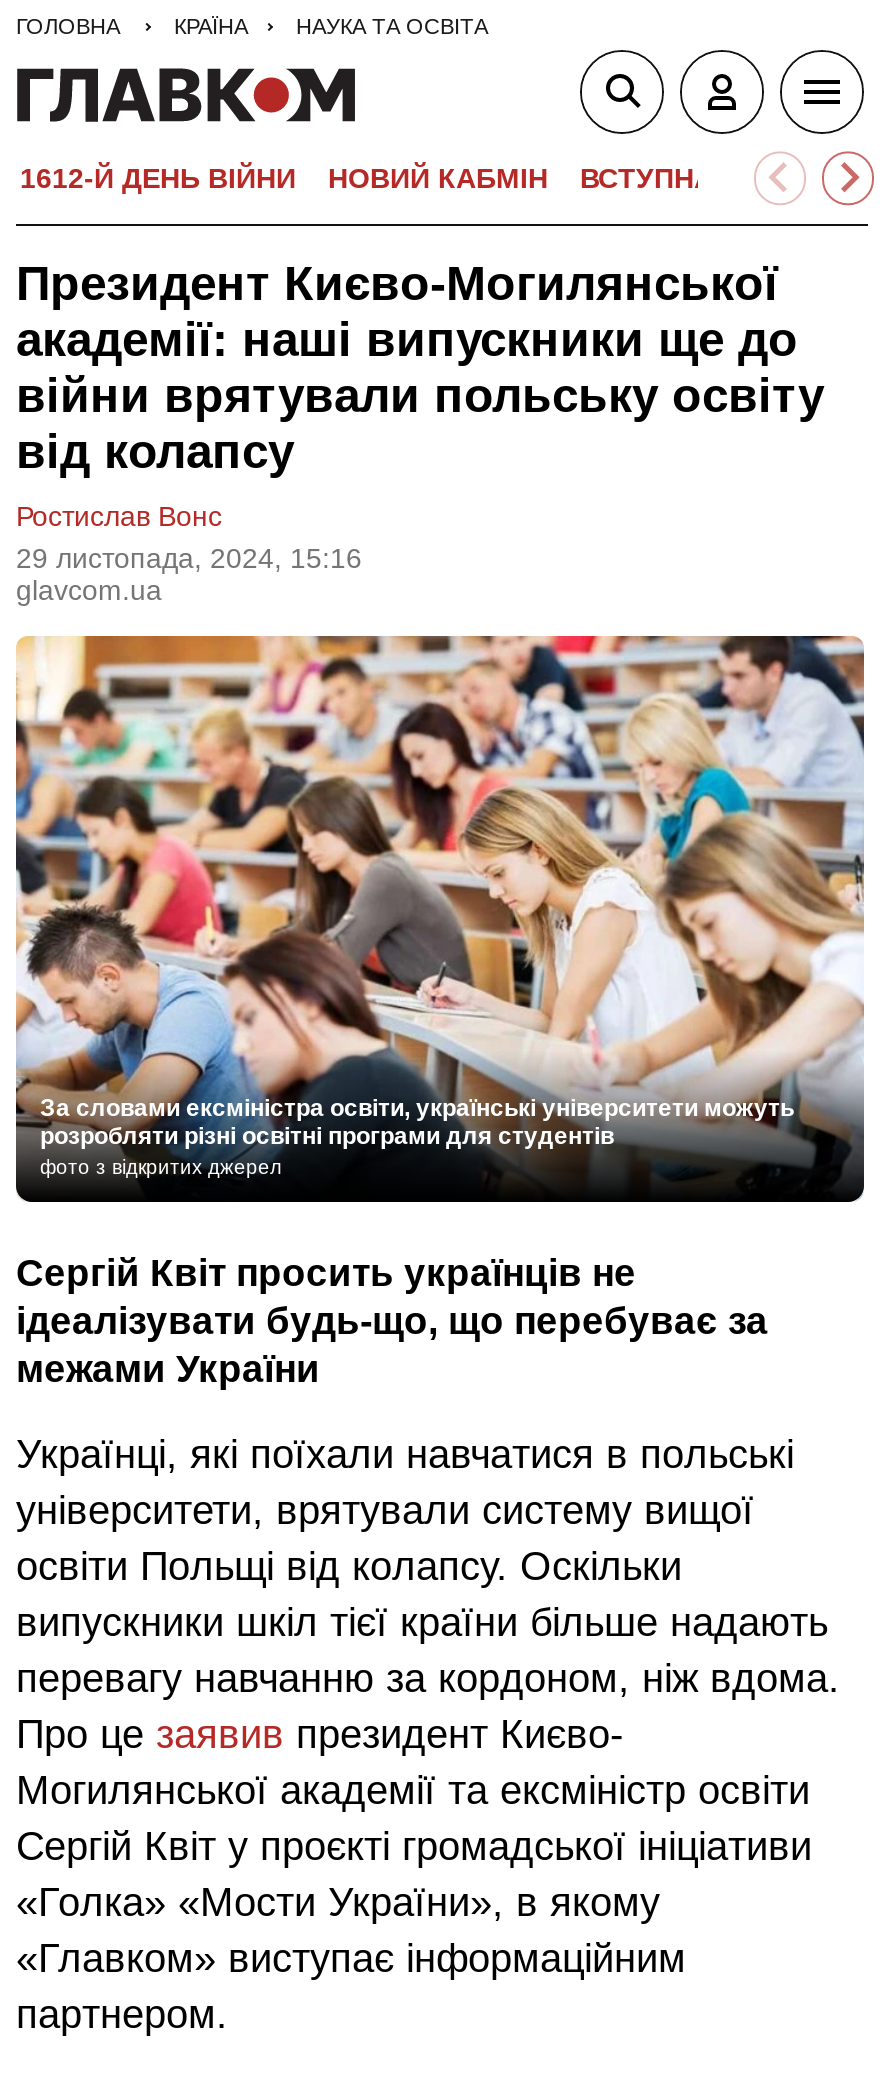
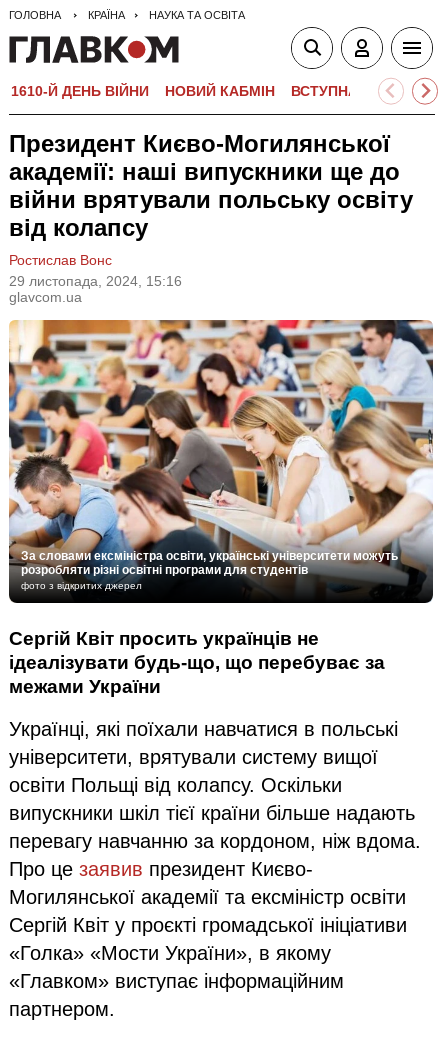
- 1612-Й ДЕНЬ ВІЙНИ
+ 1610-Й ДЕНЬ ВІЙНИ
